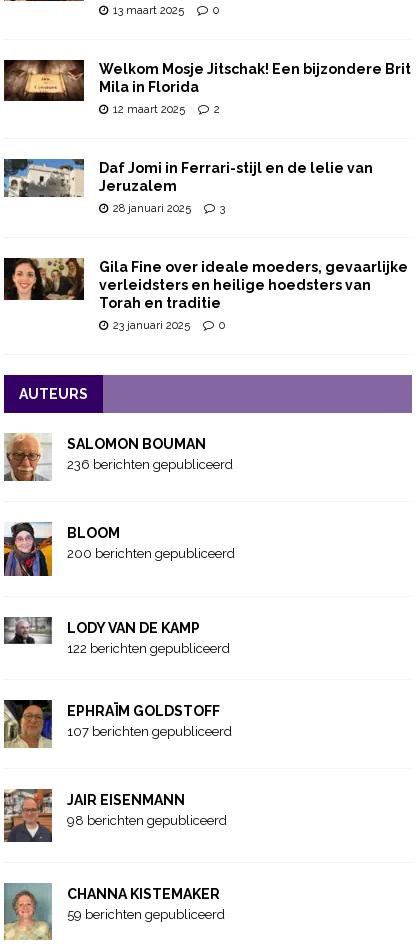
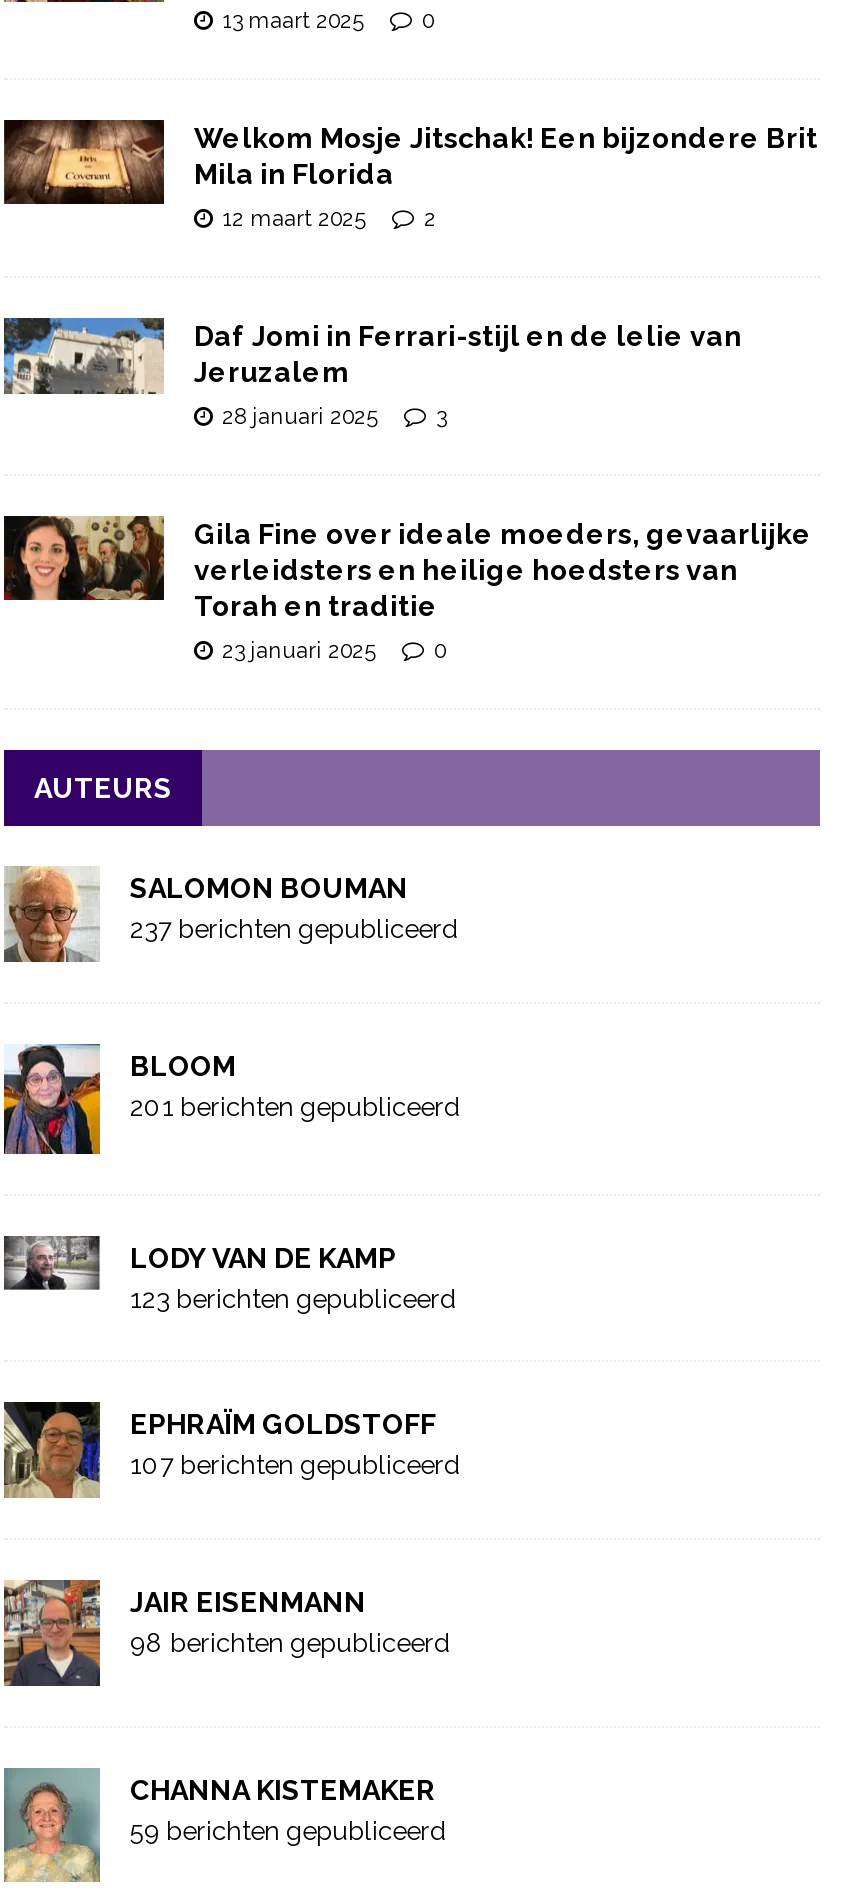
- 236 berichten gepubliceerd
+ 237 berichten gepubliceerd

- 200 berichten gepubliceerd
+ 201 berichten gepubliceerd

- 122 berichten gepubliceerd
+ 123 berichten gepubliceerd
